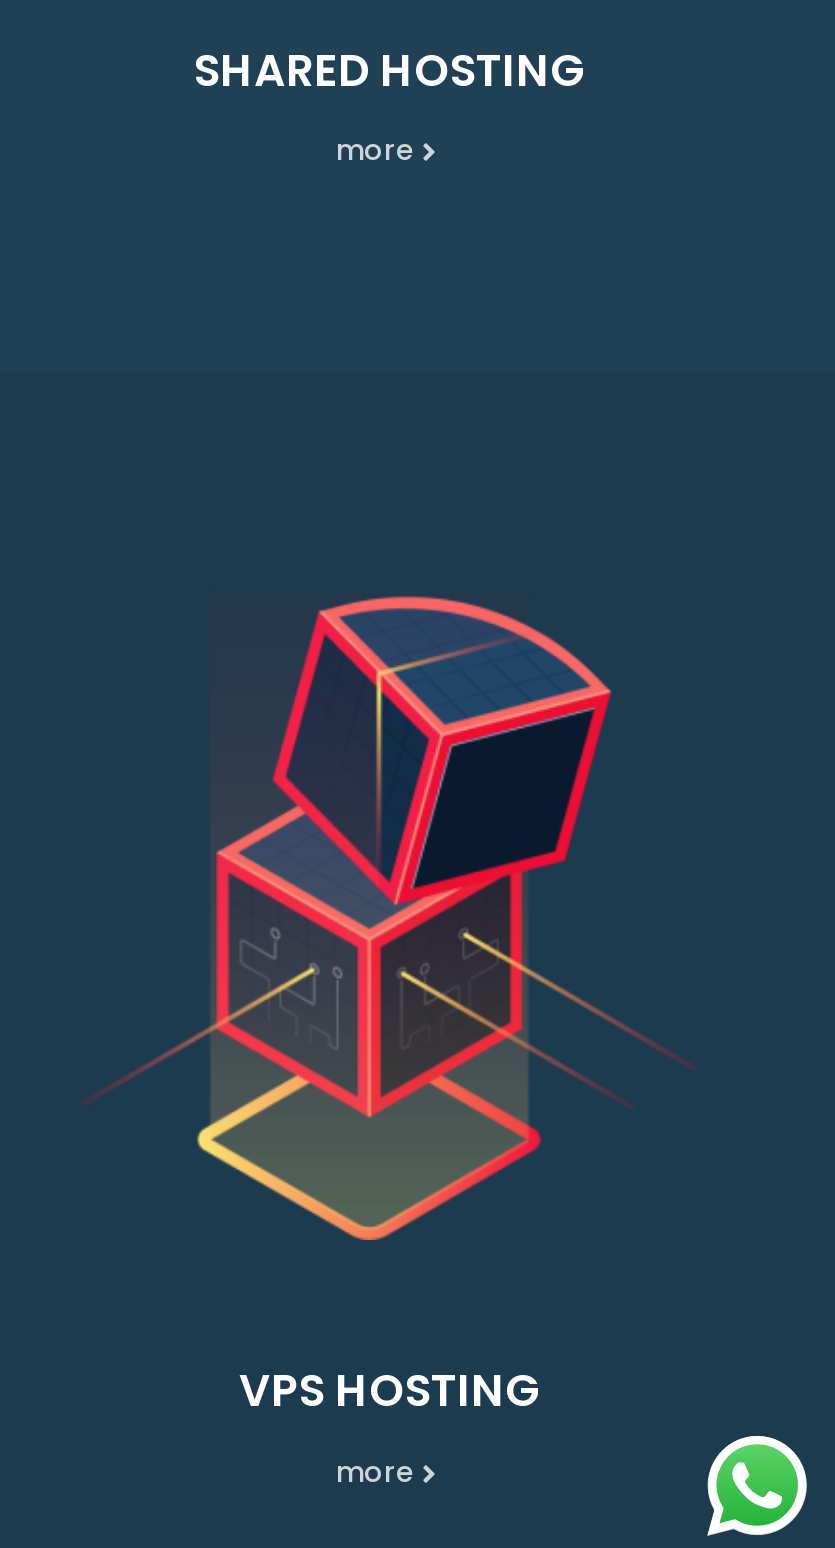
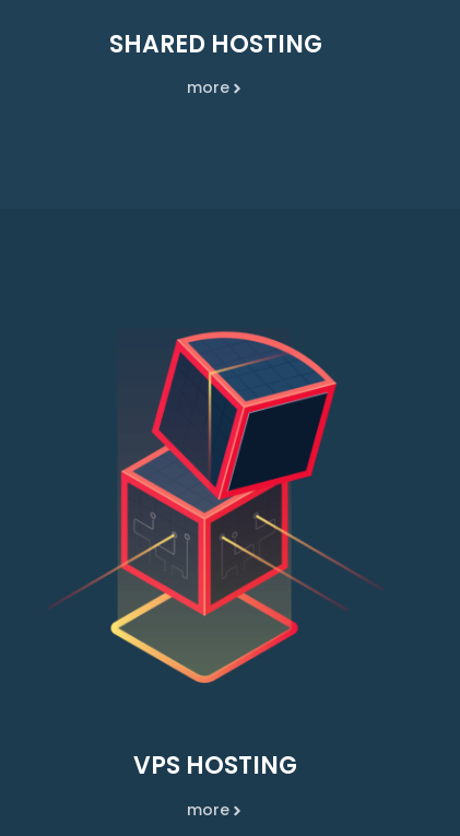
- [image]
